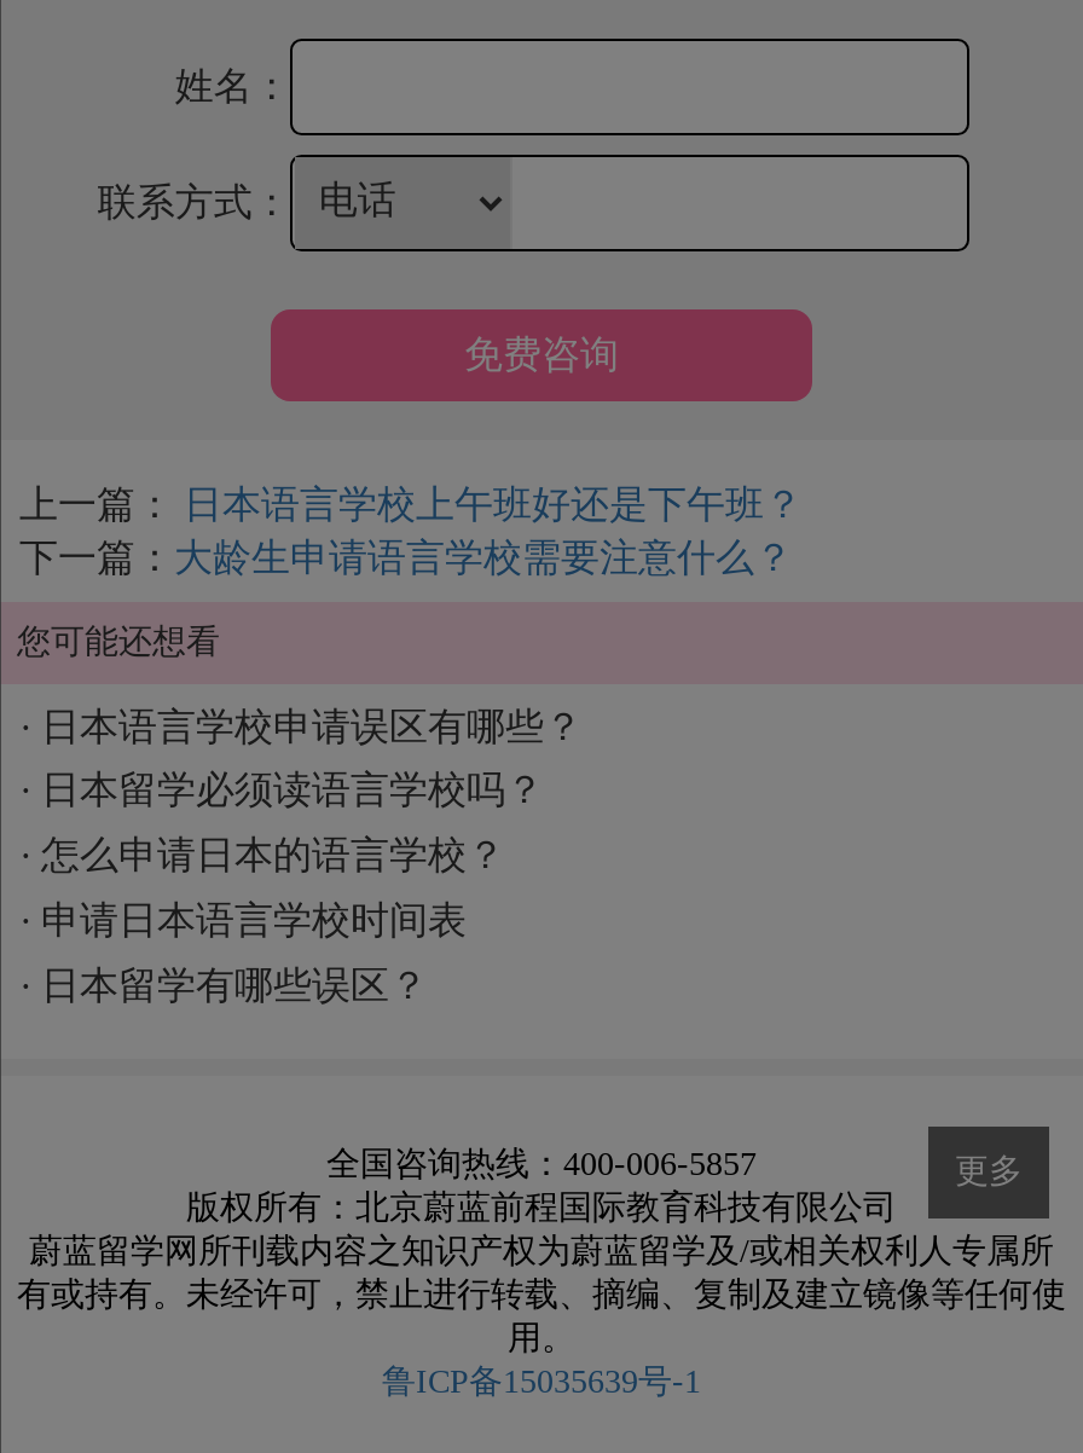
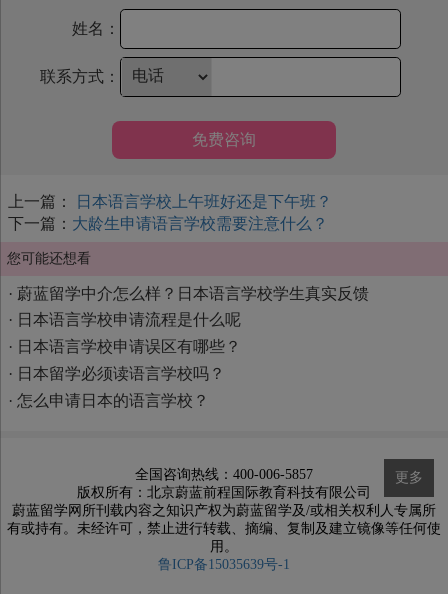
+ ·蔚蓝留学中介怎么样？日本语言学校学生真实反馈
+ ·日本语言学校申请流程是什么呢

moved down: ·日本语言学校申请误区有哪些？ | ·日本留学必须读语言学校吗？ | ·怎么申请日本的语言学校？

- ·申请日本语言学校时间表
- ·日本留学有哪些误区？
